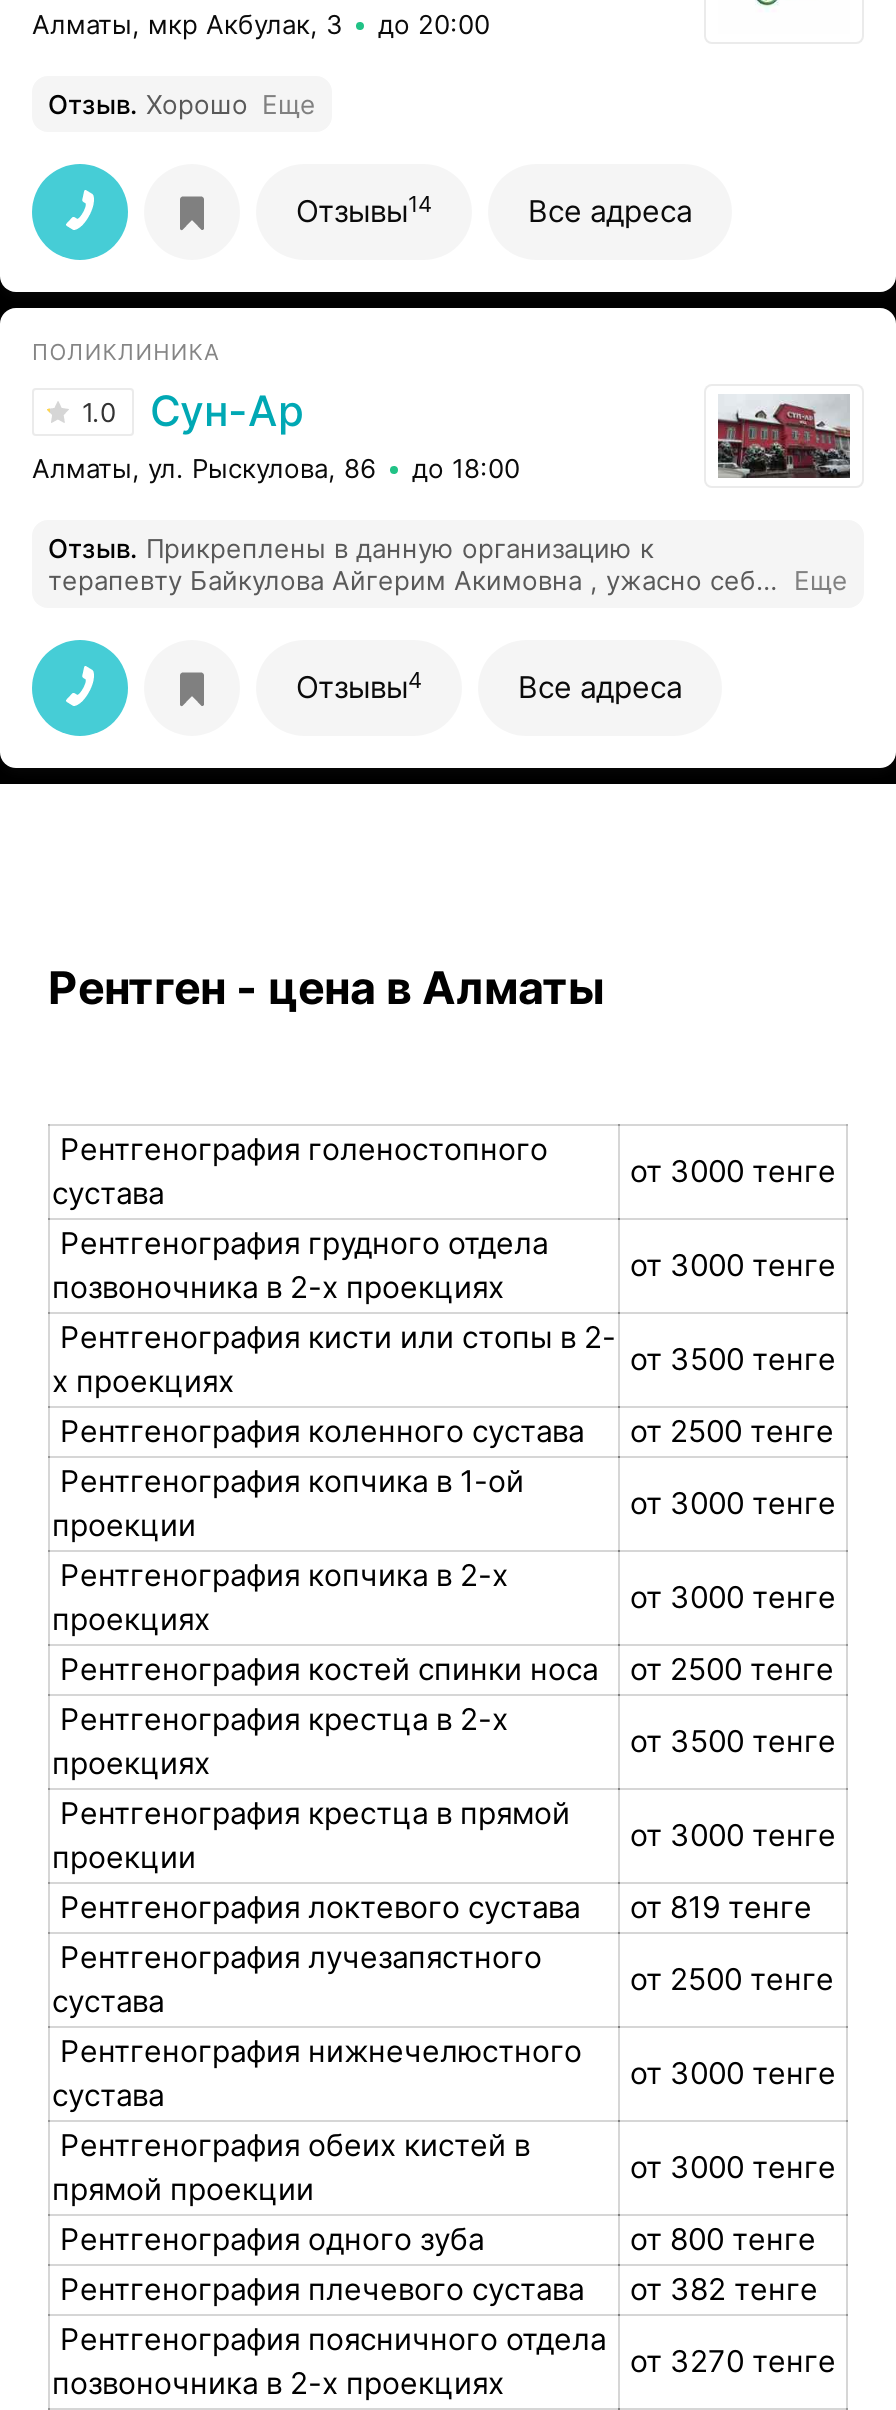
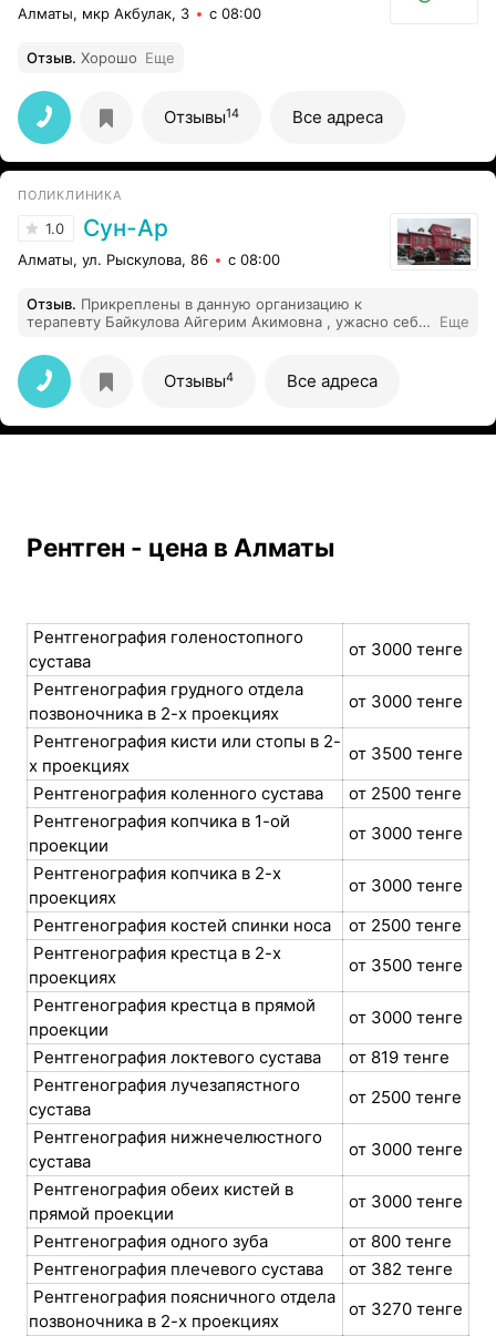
- до 20:00
+ с 08:00

- Алматы, ул. Рыскулова, 86 до 18:00
+ Алматы, ул. Рыскулова, 86 с 08:00
